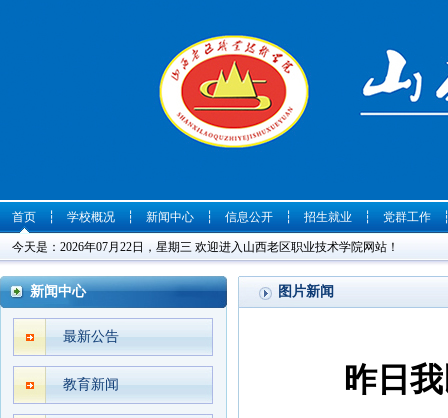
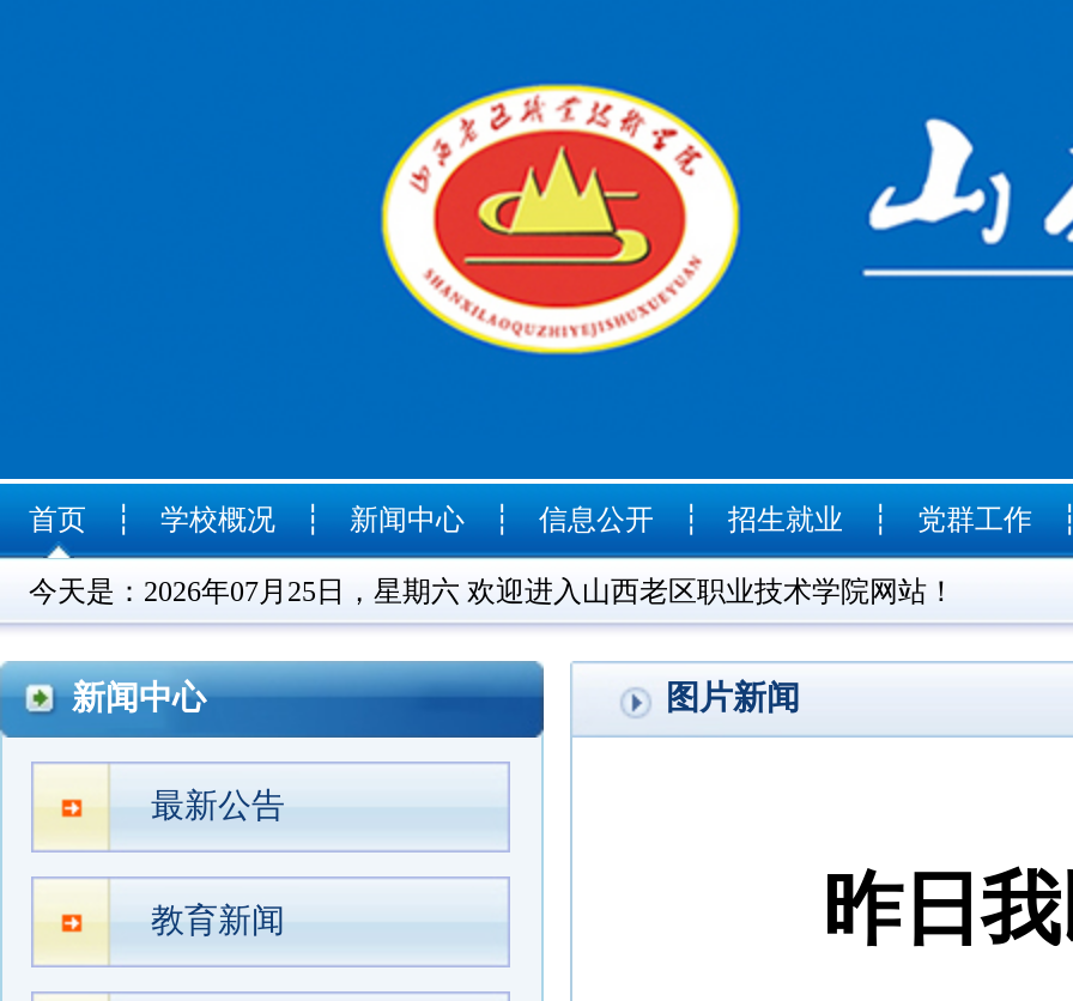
- 今天是：2026年07月22日，星期三 欢迎进入山西老区职业技术学院网站！
+ 今天是：2026年07月25日，星期六 欢迎进入山西老区职业技术学院网站！
